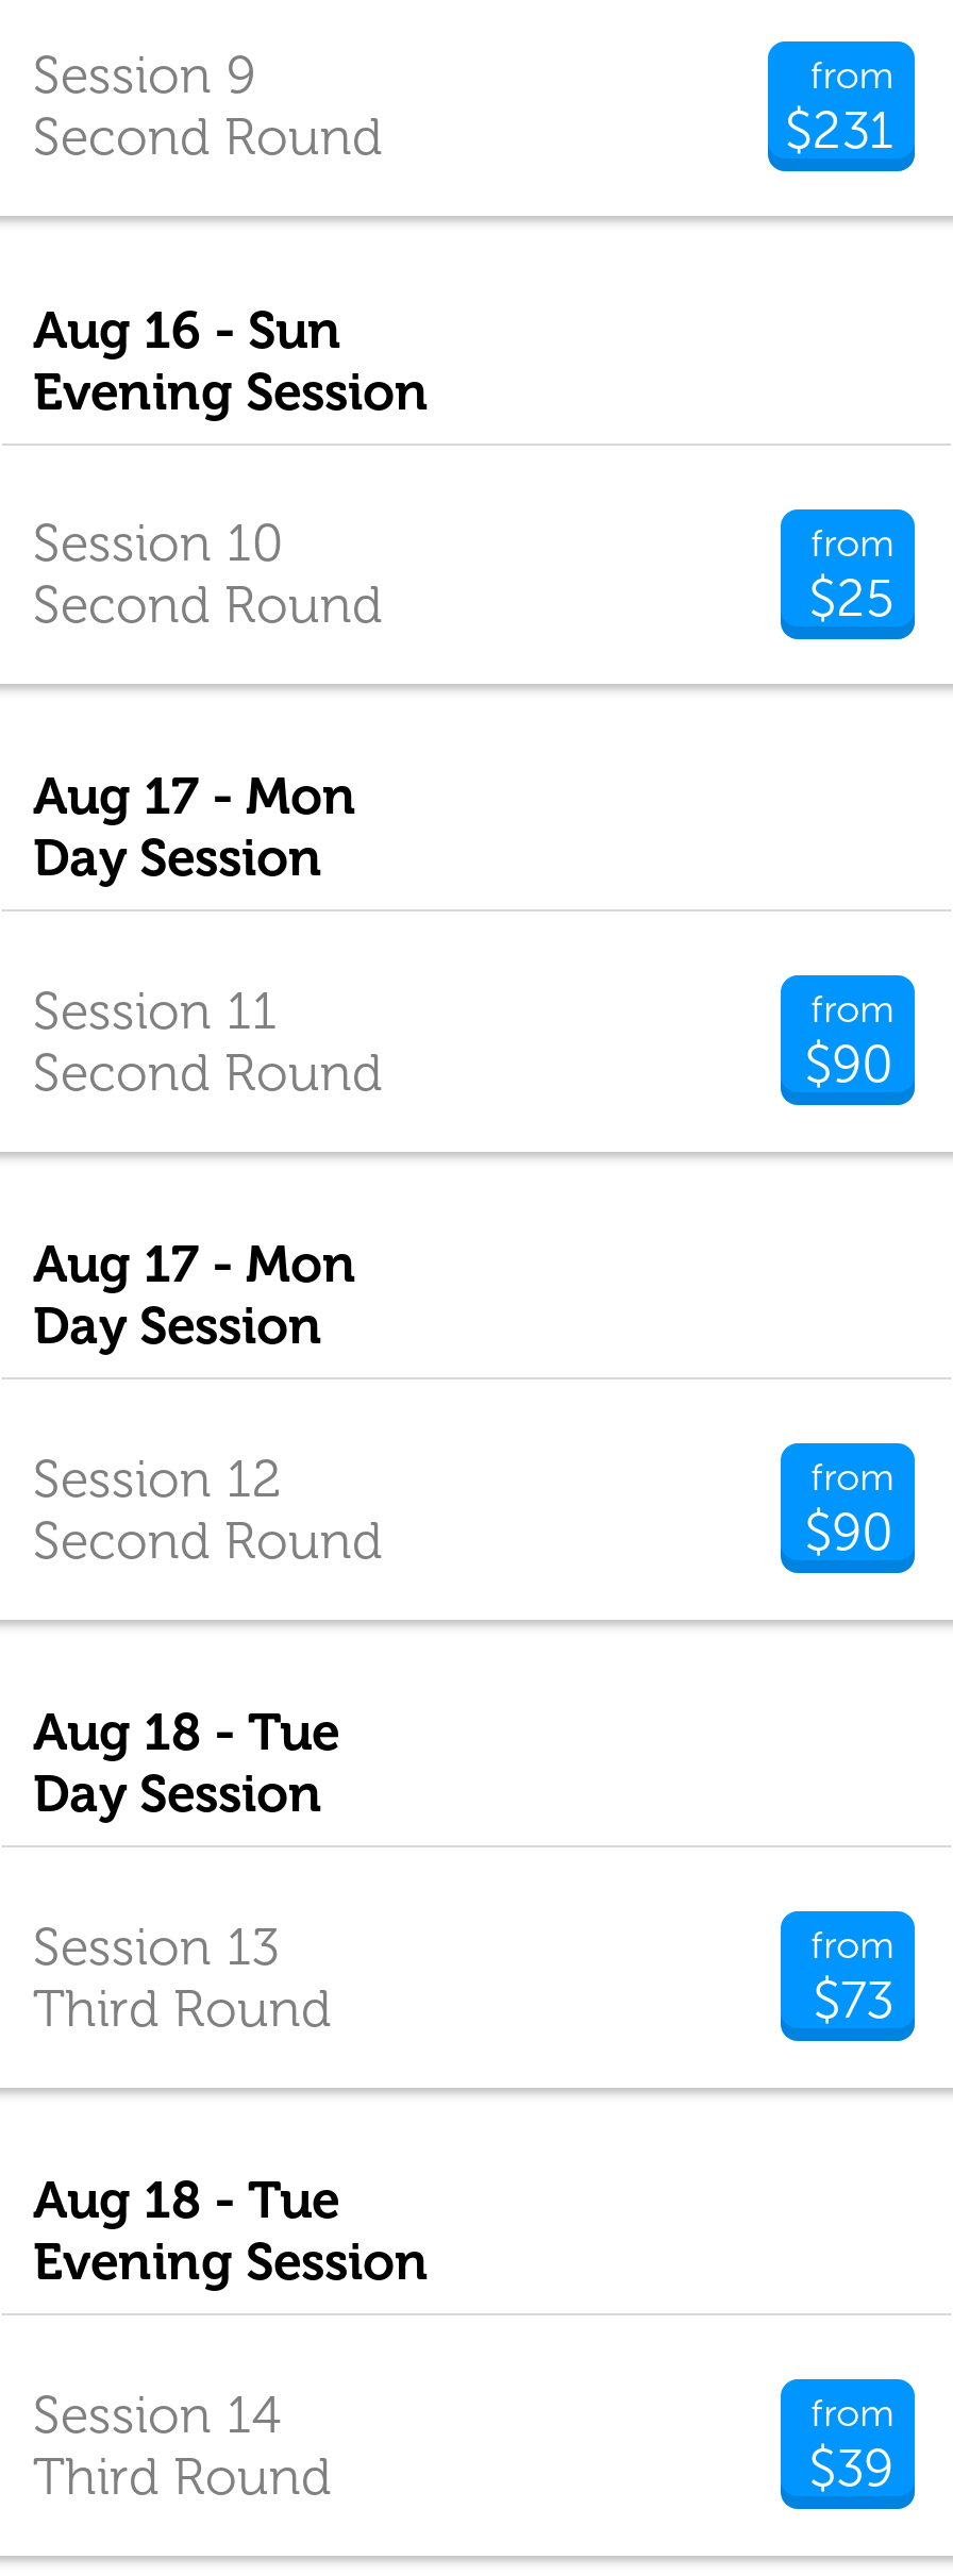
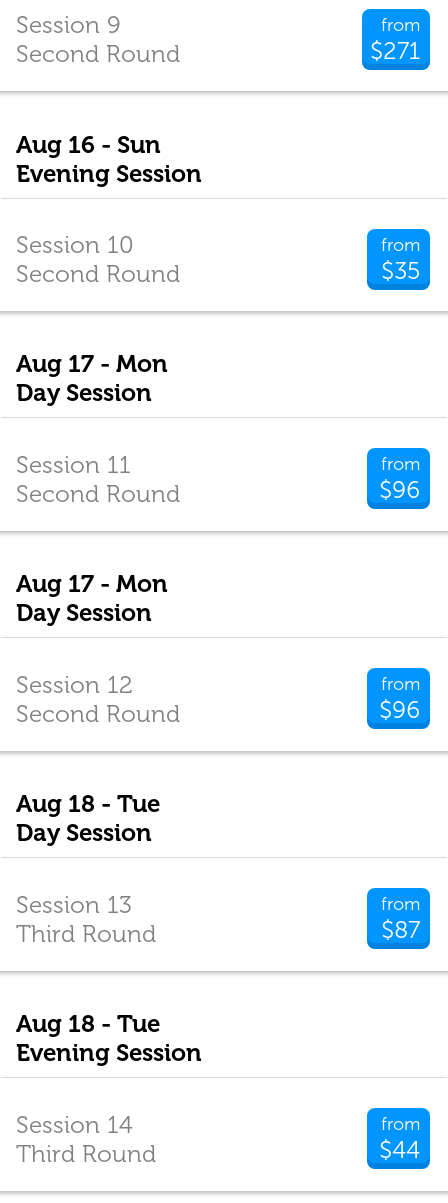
- $231
+ $271

- $25
+ $35

- $90
+ $96

- $90
+ $96

- $73
+ $87

- $39
+ $44
